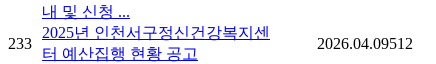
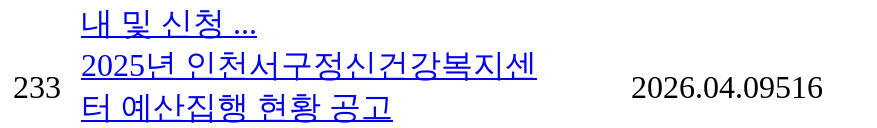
- 2026.04.09512
+ 2026.04.09516
